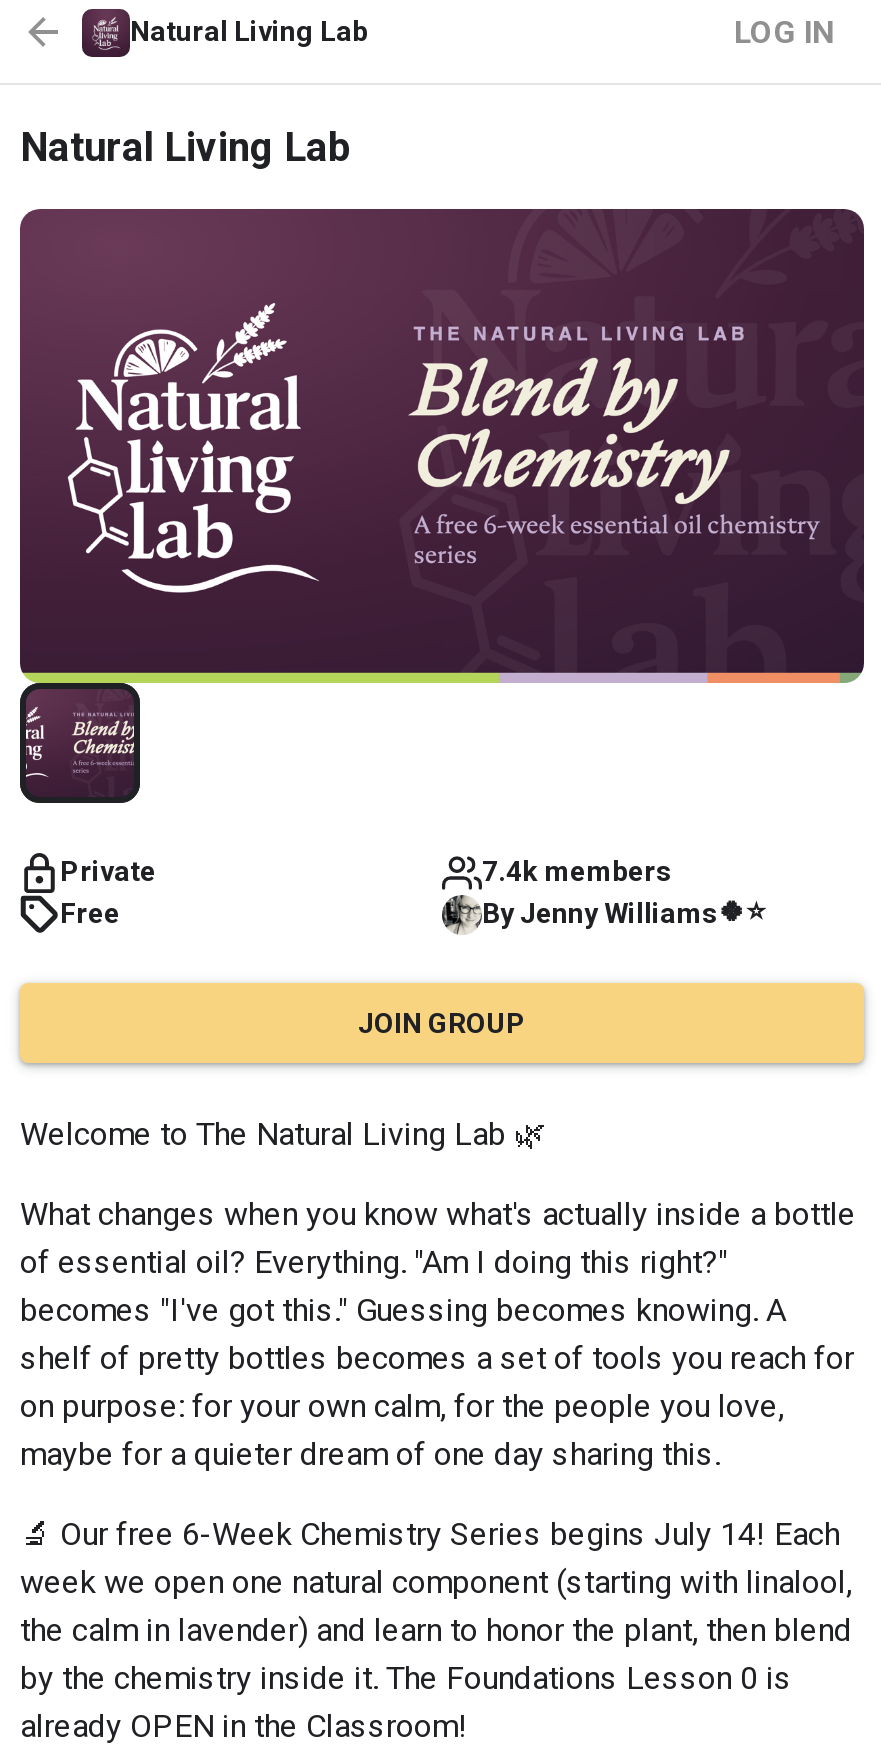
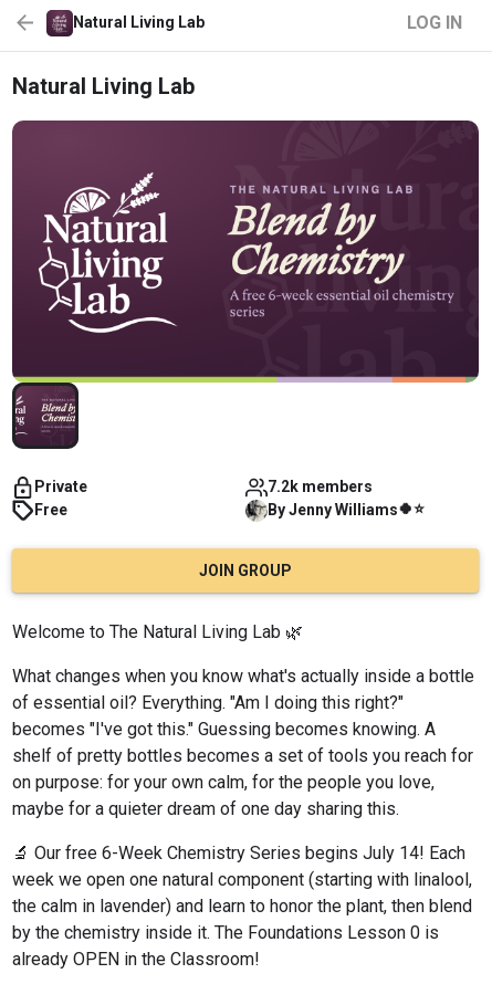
- 7.4k members
+ 7.2k members
